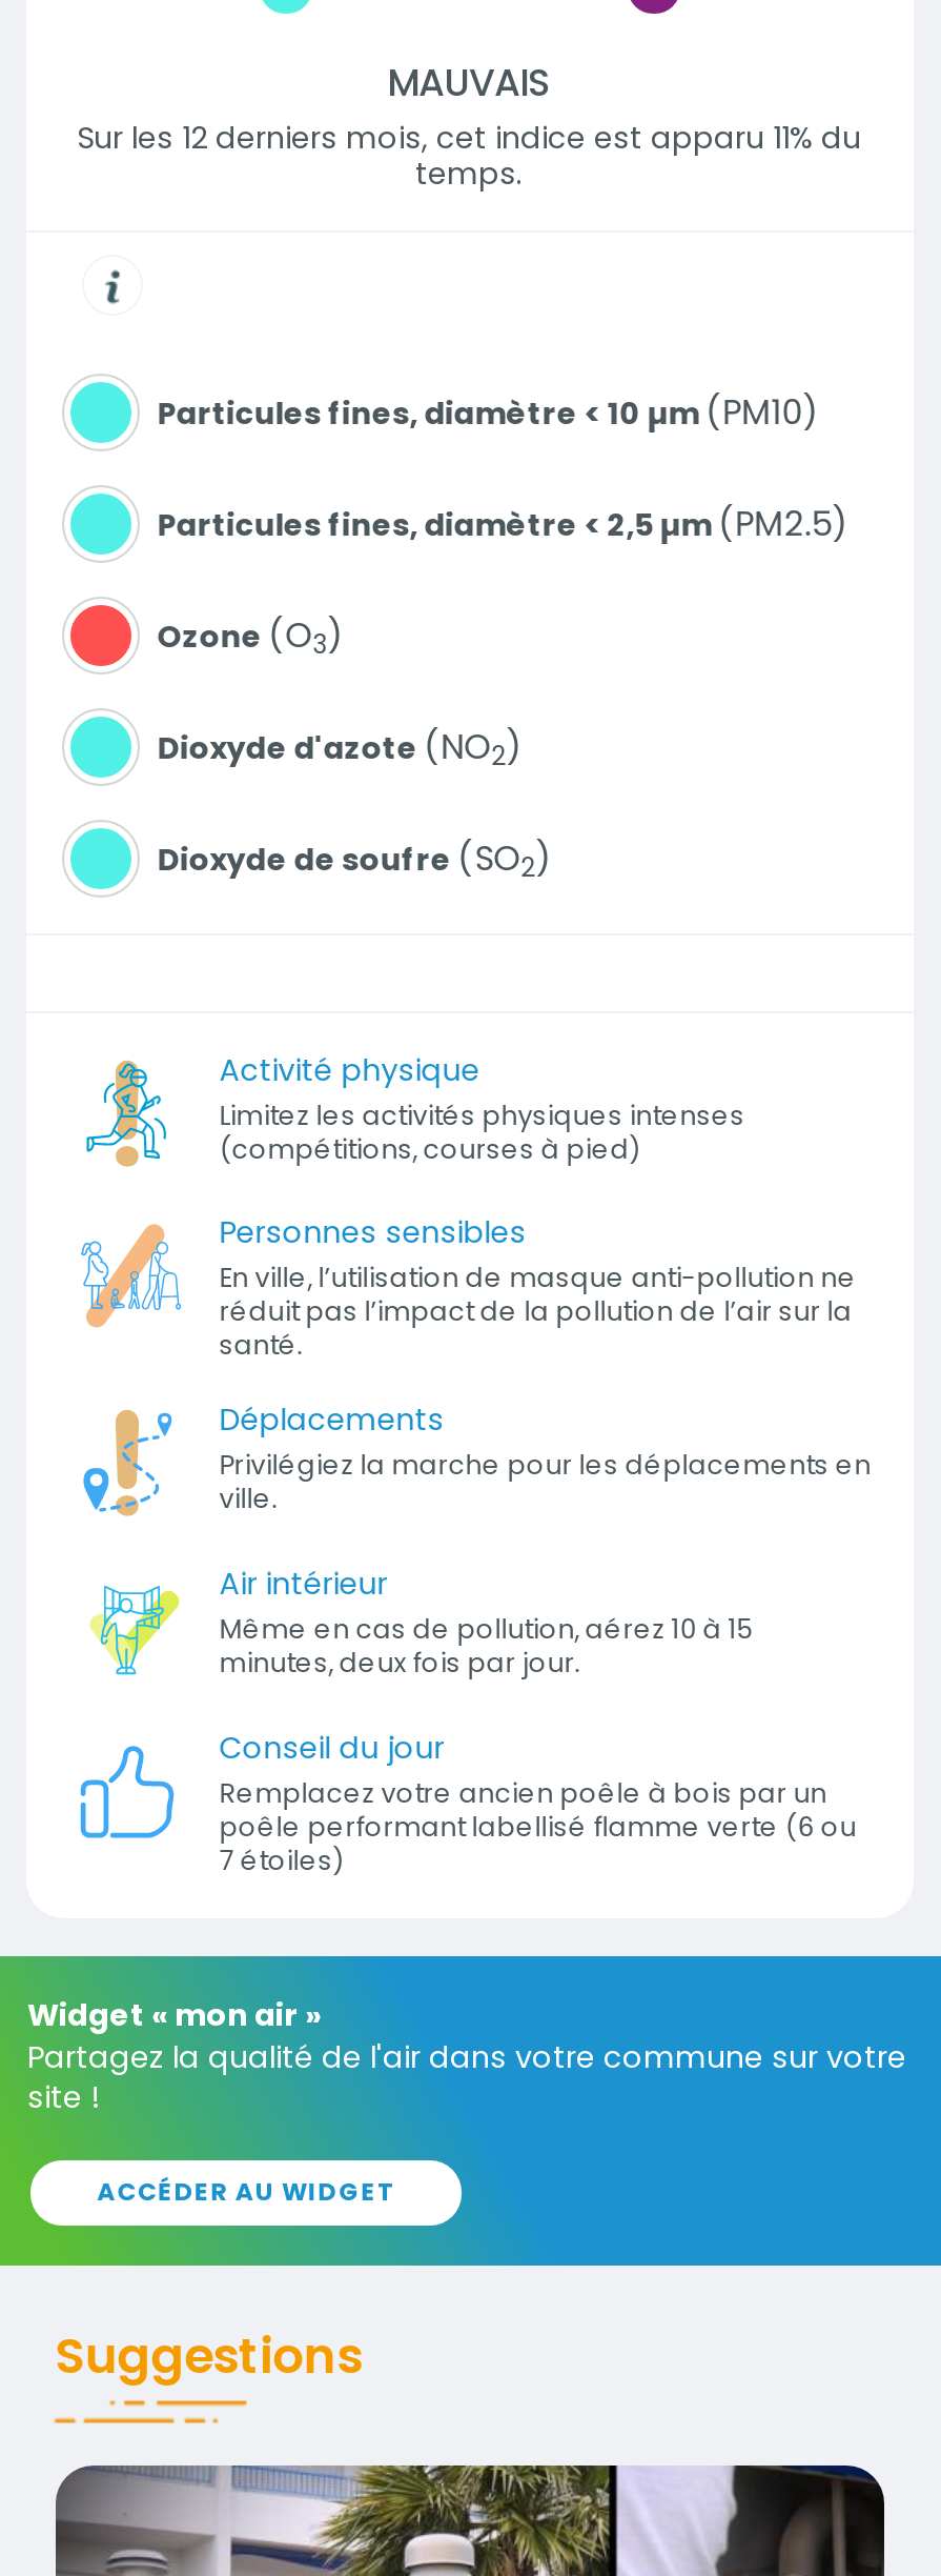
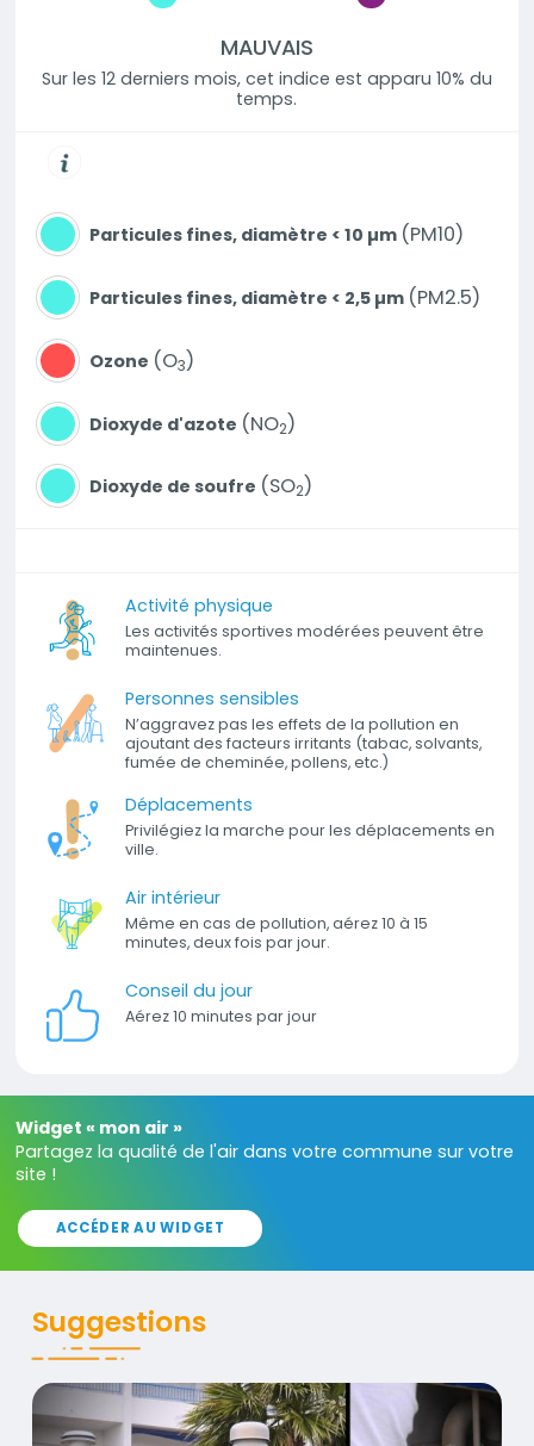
- Sur les 12 derniers mois, cet indice est apparu 11% du
+ Sur les 12 derniers mois, cet indice est apparu 10% du

- Limitez les activités physiques intenses
- (compétitions, courses à pied)
+ Les activités sportives modérées peuvent être
+ maintenues.

- En ville, l’utilisation de masque anti-pollution ne
- réduit pas l’impact de la pollution de l’air sur la
- santé.
+ N’aggravez pas les effets de la pollution en
+ ajoutant des facteurs irritants (tabac, solvants,
+ fumée de cheminée, pollens, etc.)

- Remplacez votre ancien poêle à bois par un
- poêle performant labellisé flamme verte (6 ou
- 7 étoiles)
+ Aérez 10 minutes par jour
